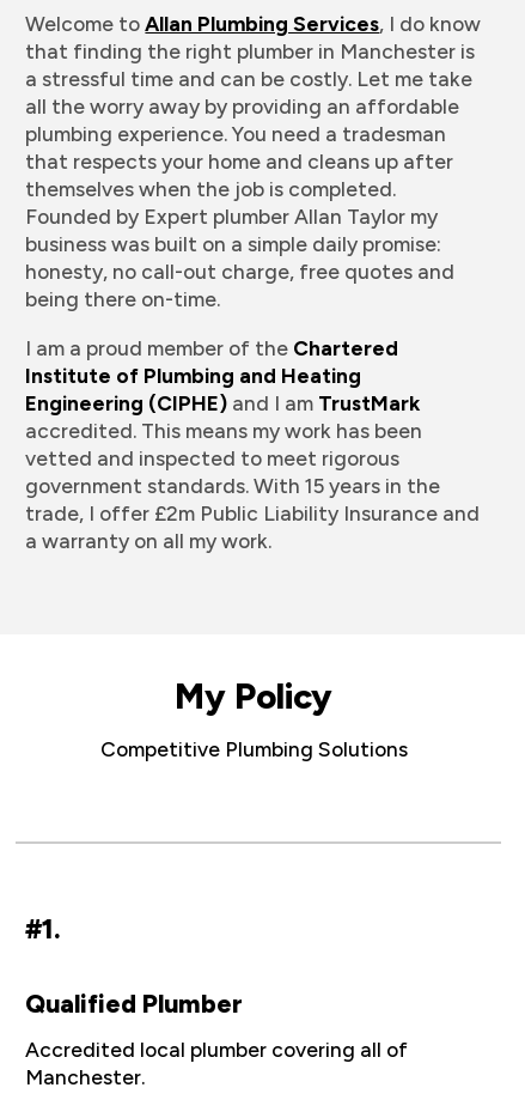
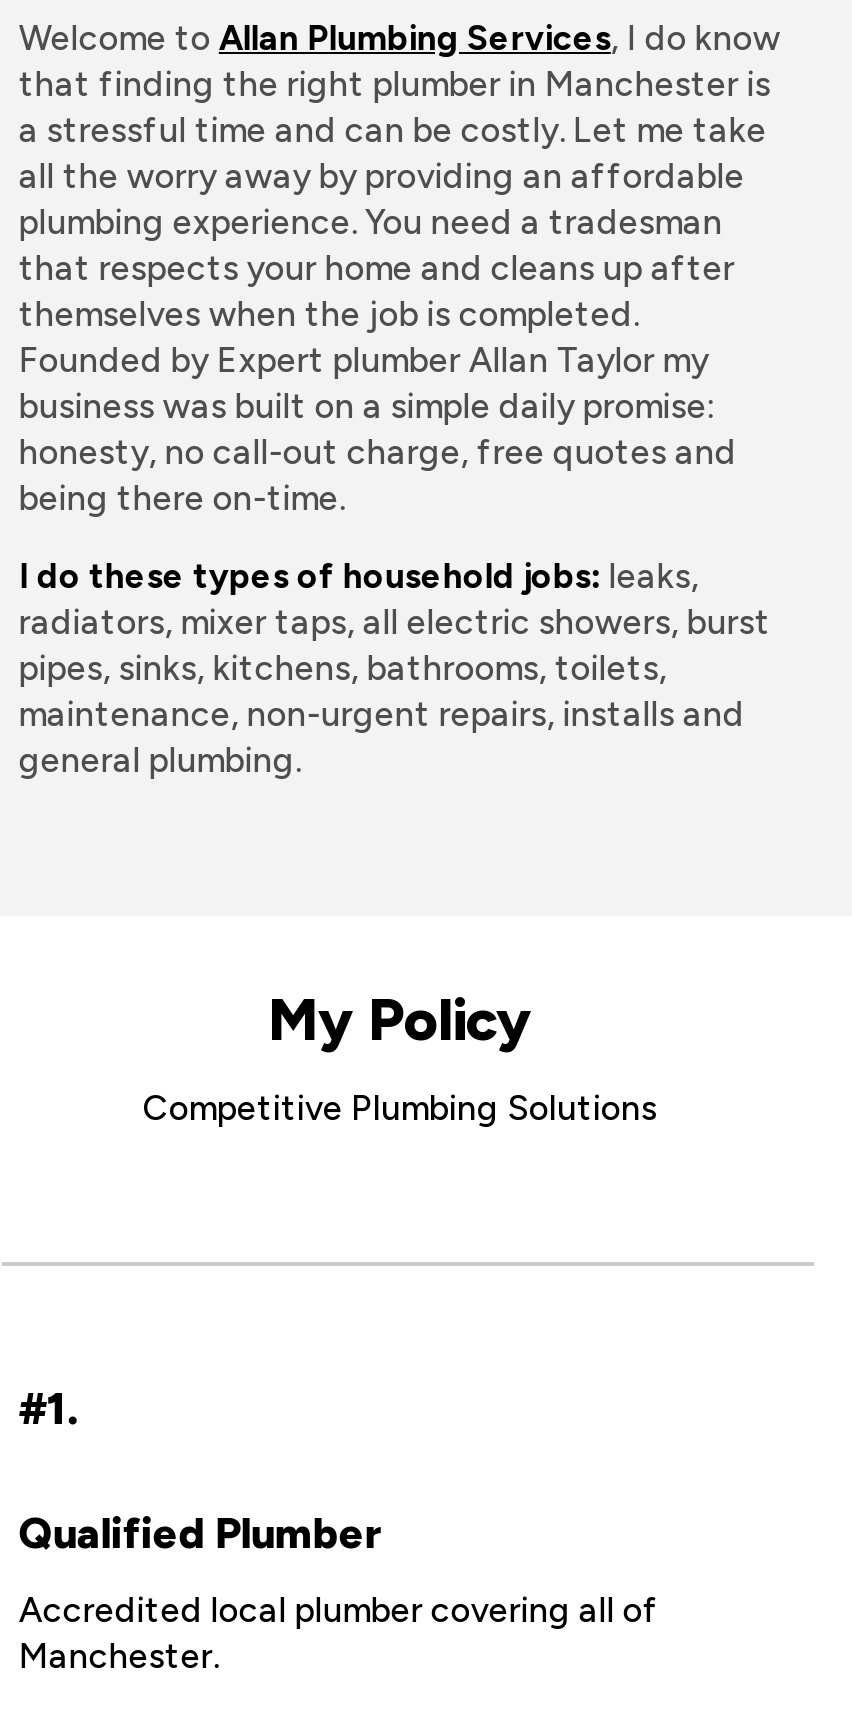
- I am a proud member of the Chartered
- Institute of Plumbing and Heating
- Engineering (CIPHE) and I am TrustMark
- accredited. This means my work has been
- vetted and inspected to meet rigorous
- government standards. With 15 years in the
- trade, I offer £2m Public Liability Insurance and
- a warranty on all my work.
+ I do these types of household jobs: leaks,
+ radiators, mixer taps, all electric showers, burst
+ pipes, sinks, kitchens, bathrooms, toilets,
+ maintenance, non-urgent repairs, installs and
+ general plumbing.
